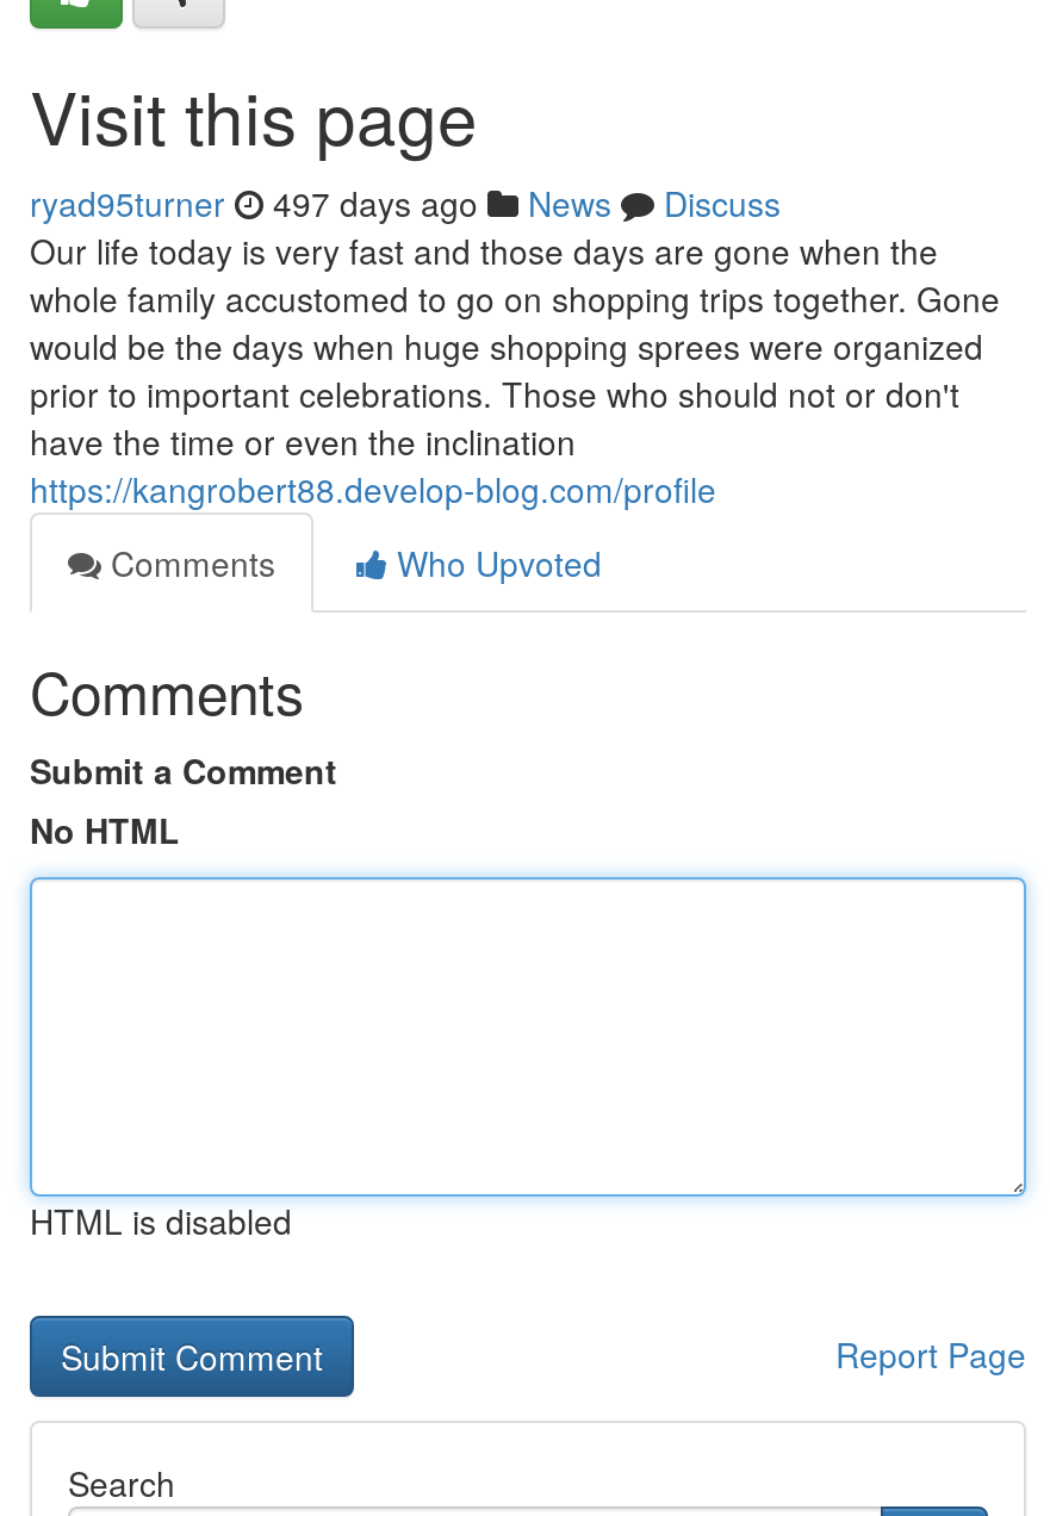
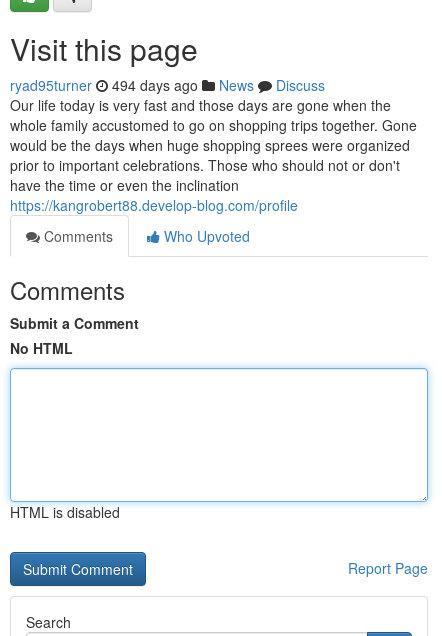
- ryad95turner 497 days ago News Discuss
+ ryad95turner 494 days ago News Discuss
